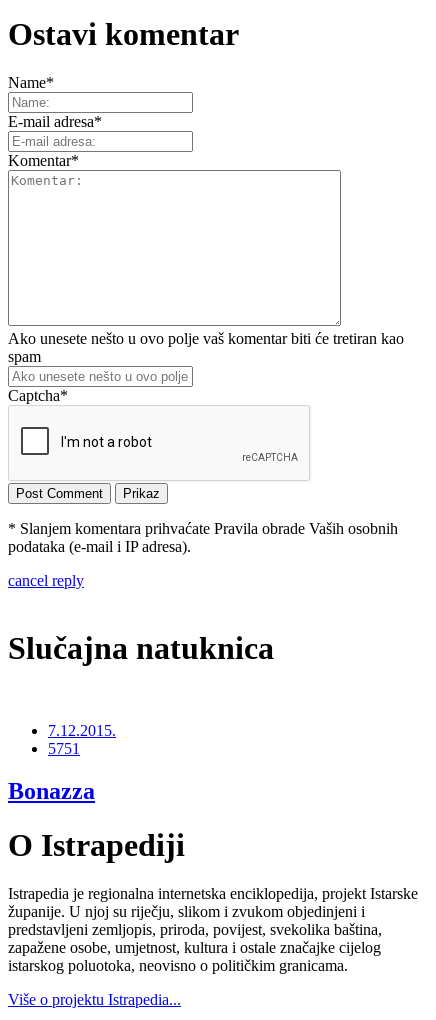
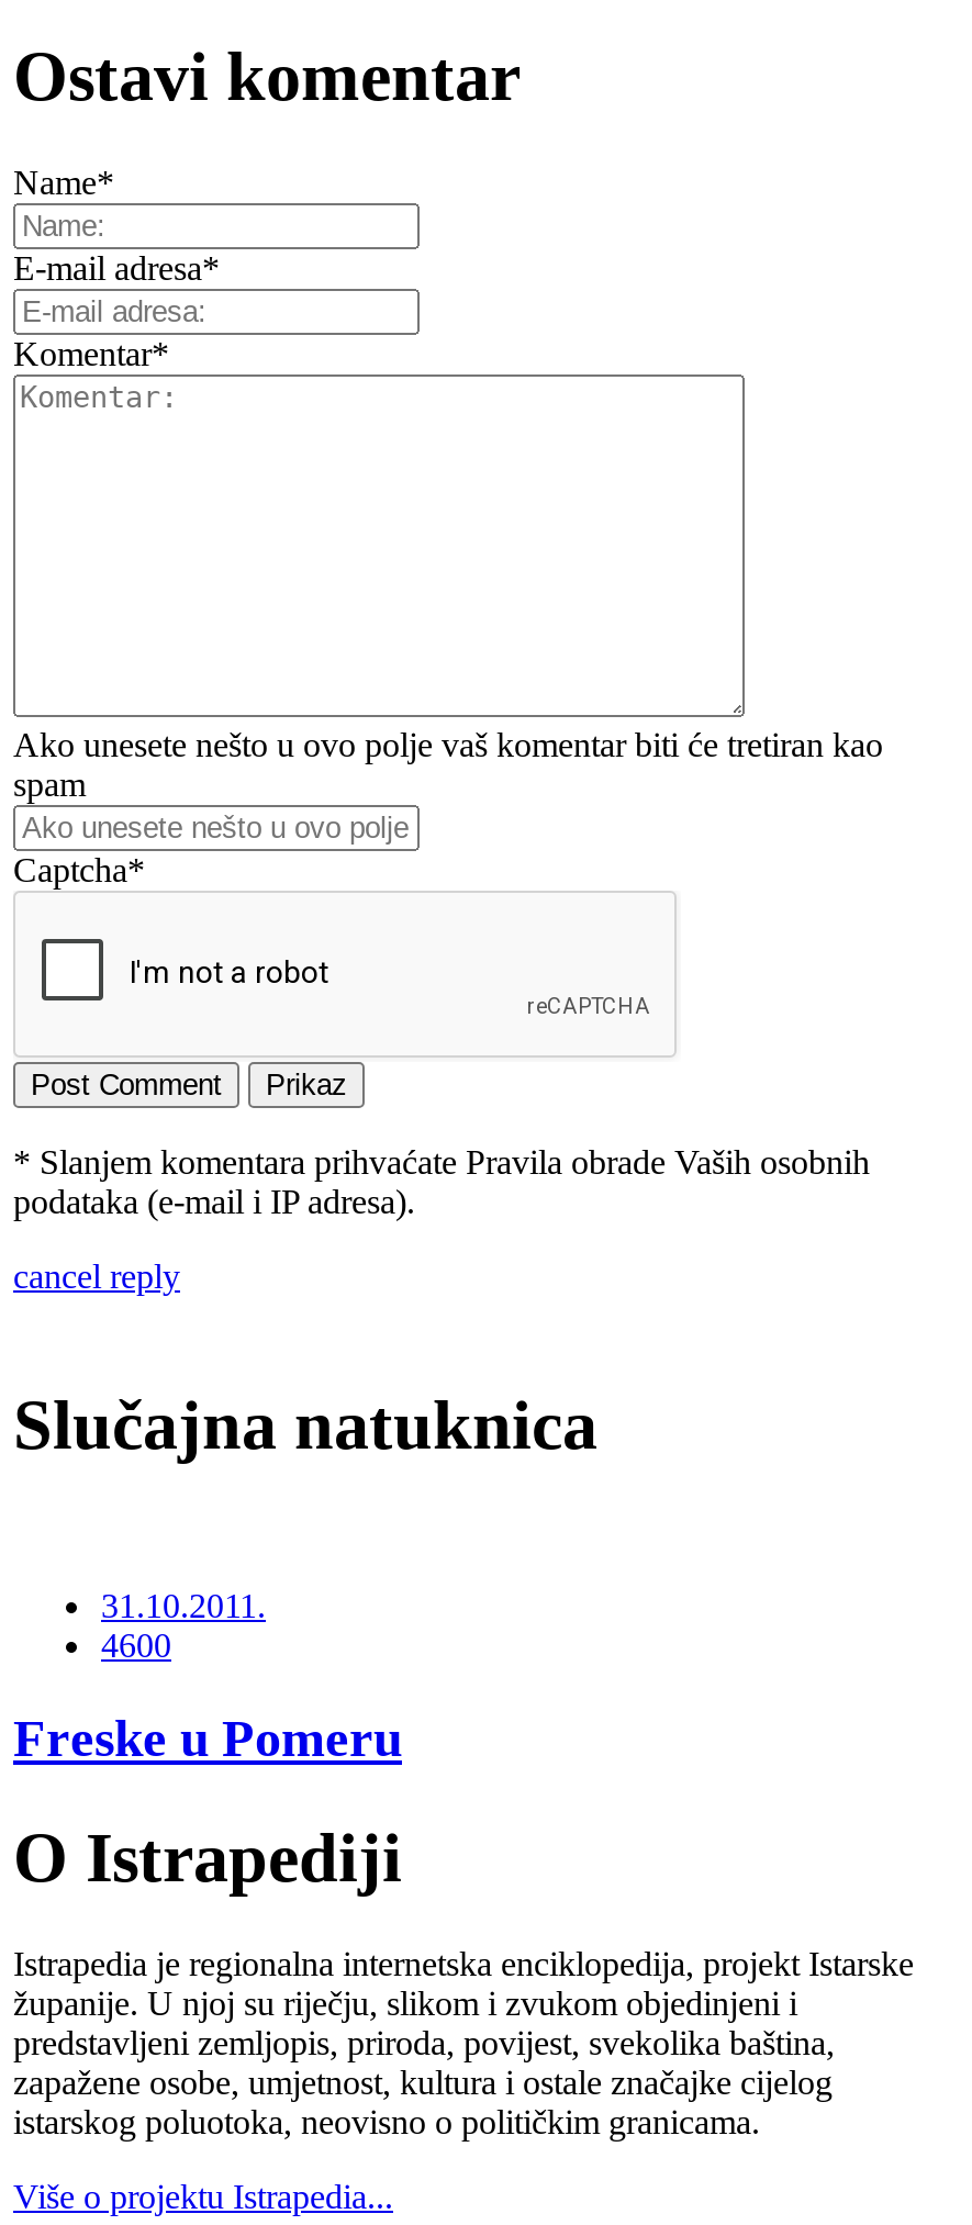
- 7.12.2015.
- 5751
+ 31.10.2011.
+ 4600

- Bonazza
+ Freske u Pomeru
